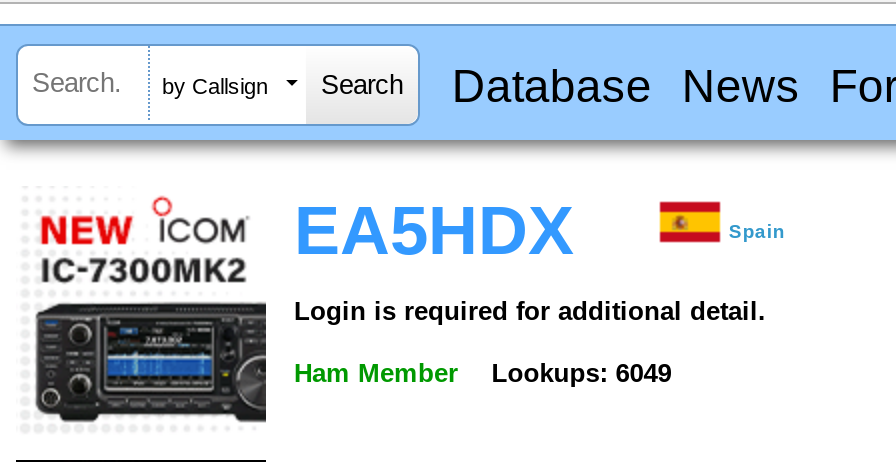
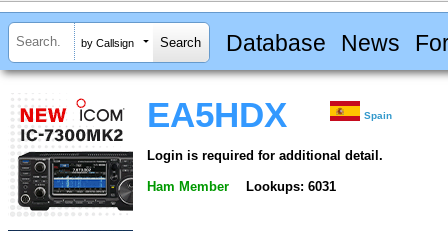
- Ham Member Lookups: 6049
+ Ham Member Lookups: 6031
